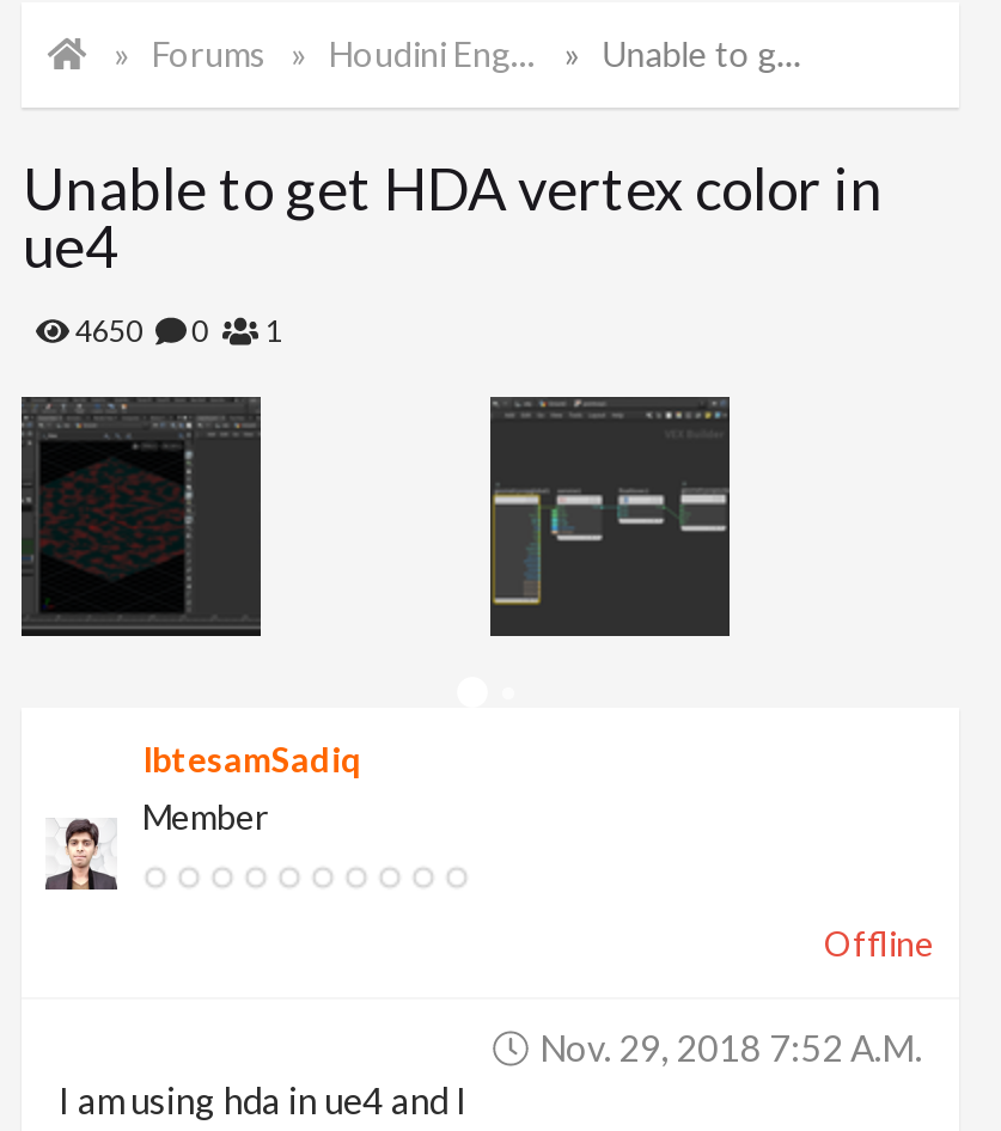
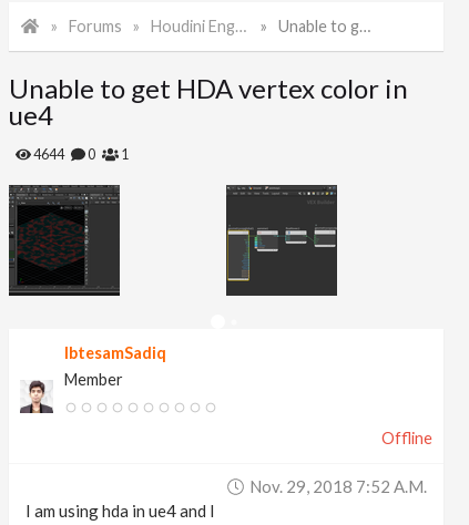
- 4650
+ 4644
